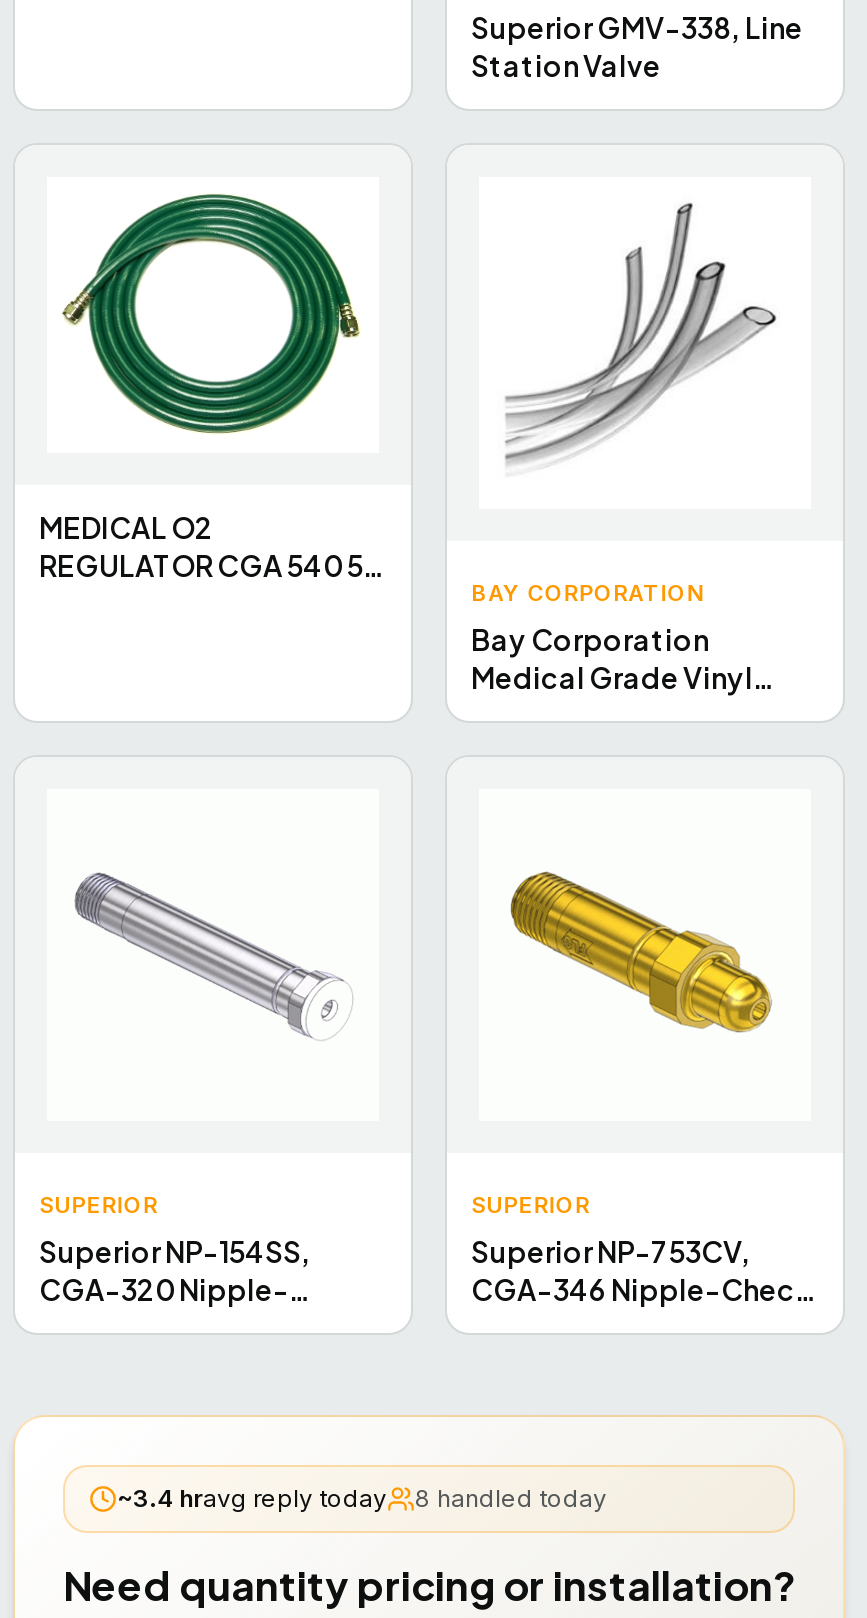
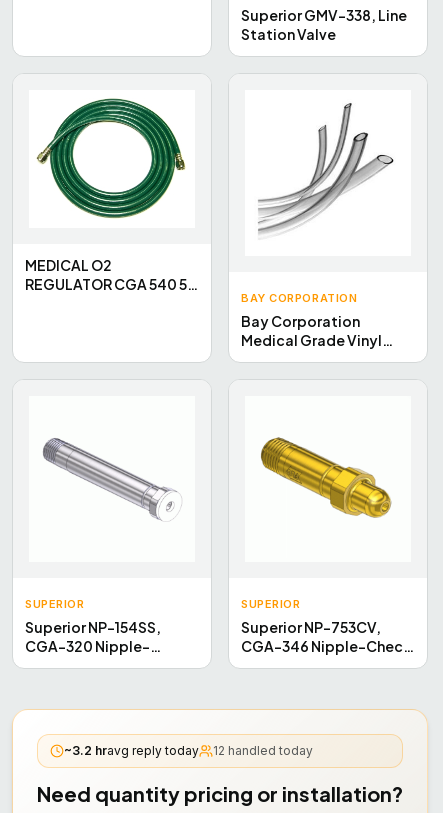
- ~3.4 hravg reply today
+ ~3.2 hravg reply today

- 8 handled today
+ 12 handled today
